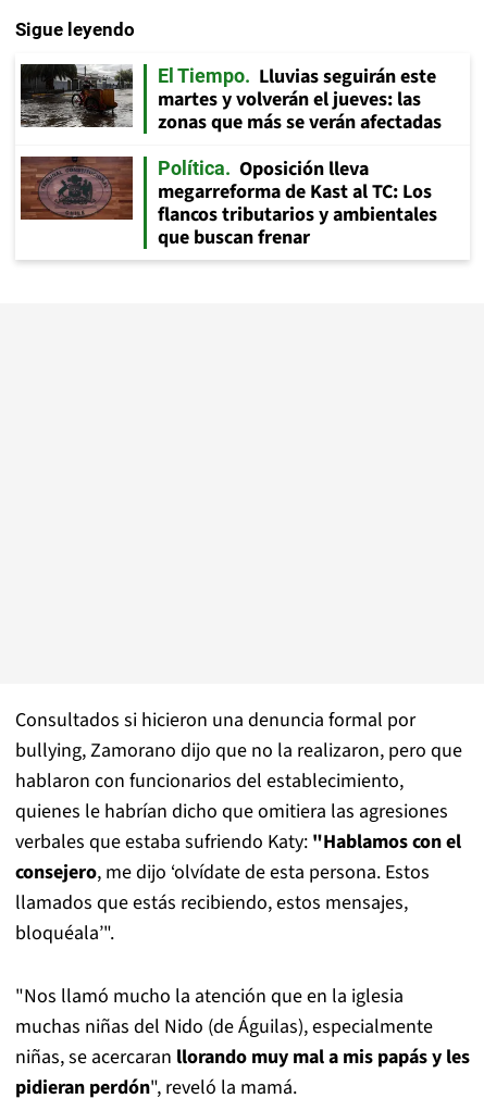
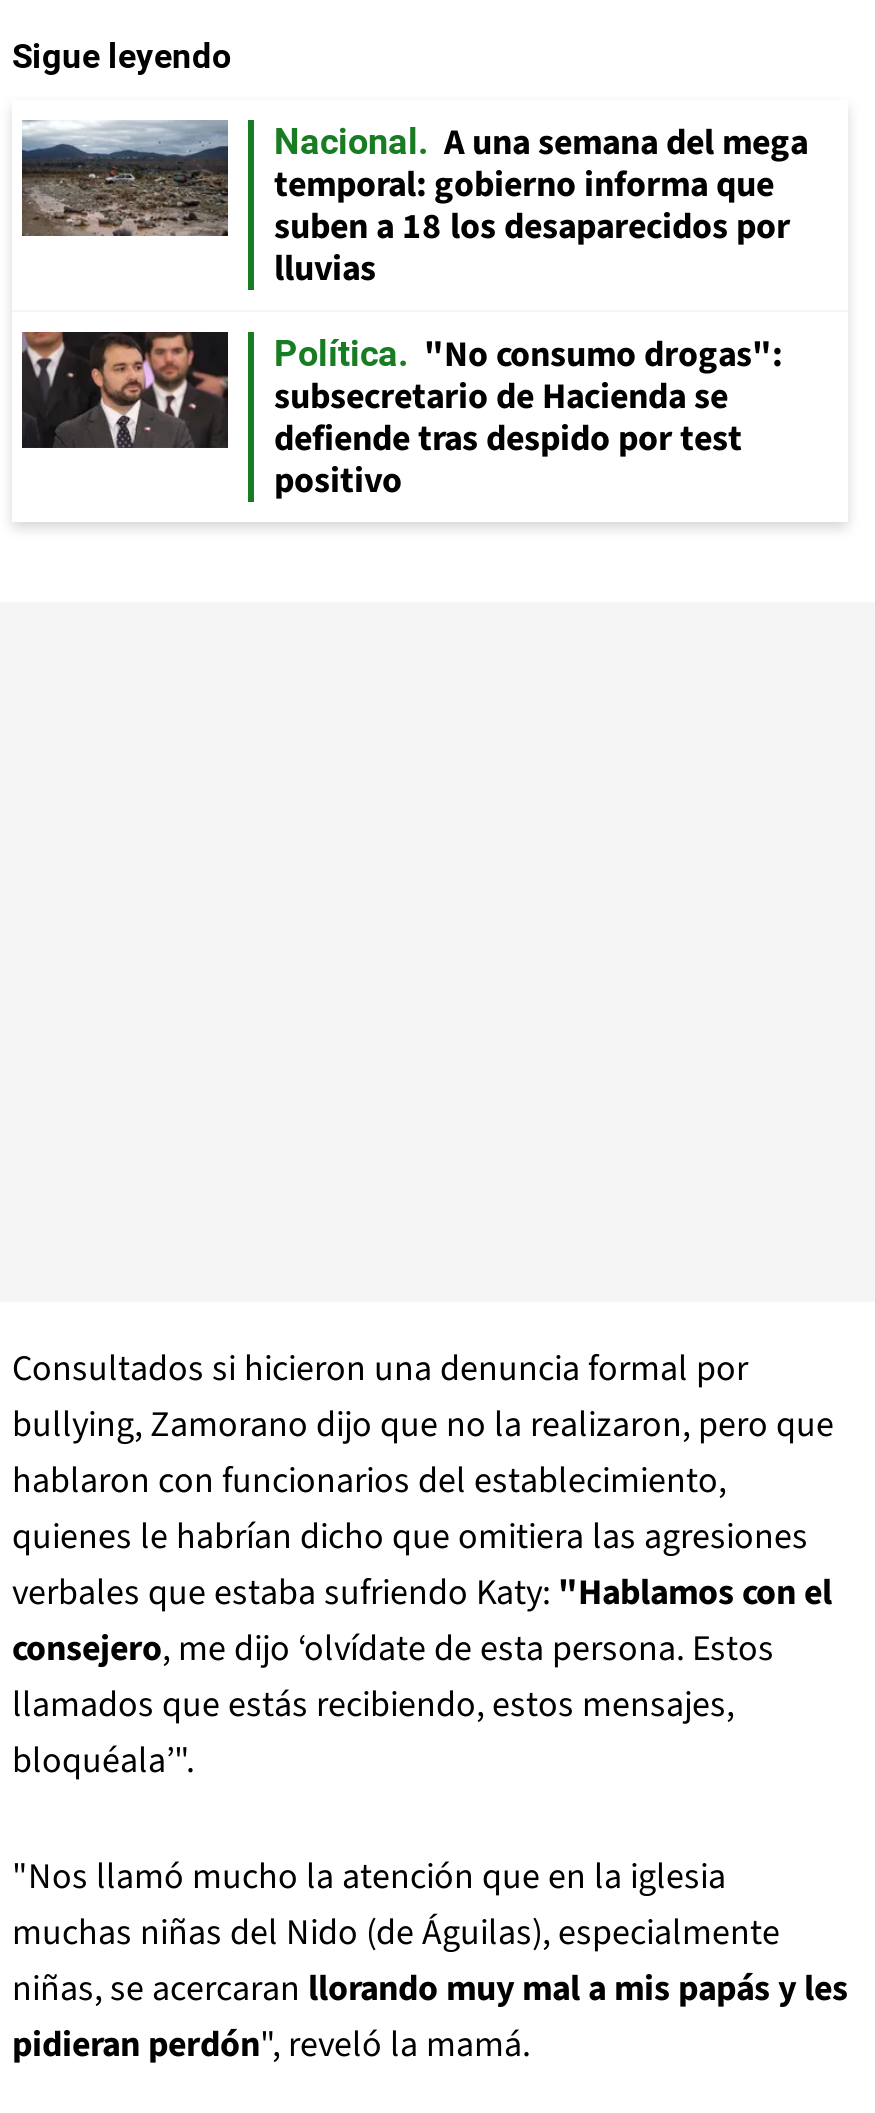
- [image]
- El Tiempo
- Lluvias seguirán este
- martes y volverán el jueves: las
- zonas que más se verán afectadas
+ [image]
+ Nacional
+ A una semana del mega
+ temporal: gobierno informa que
+ suben a 18 los desaparecidos por
+ lluvias

- [image]
- Oposición lleva
- megarreforma de Kast al TC: Los
- flancos tributarios y ambientales
- que buscan frenar
+ [image]
+ "No consumo drogas":
+ subsecretario de Hacienda se
+ defiende tras despido por test
+ positivo
